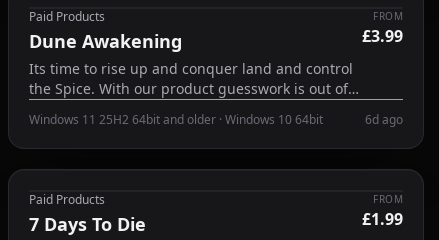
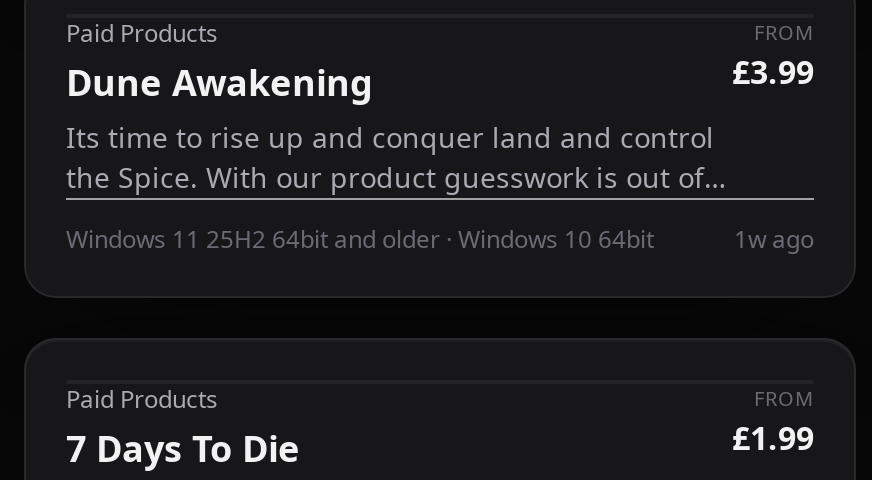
- 6d ago
+ 1w ago
